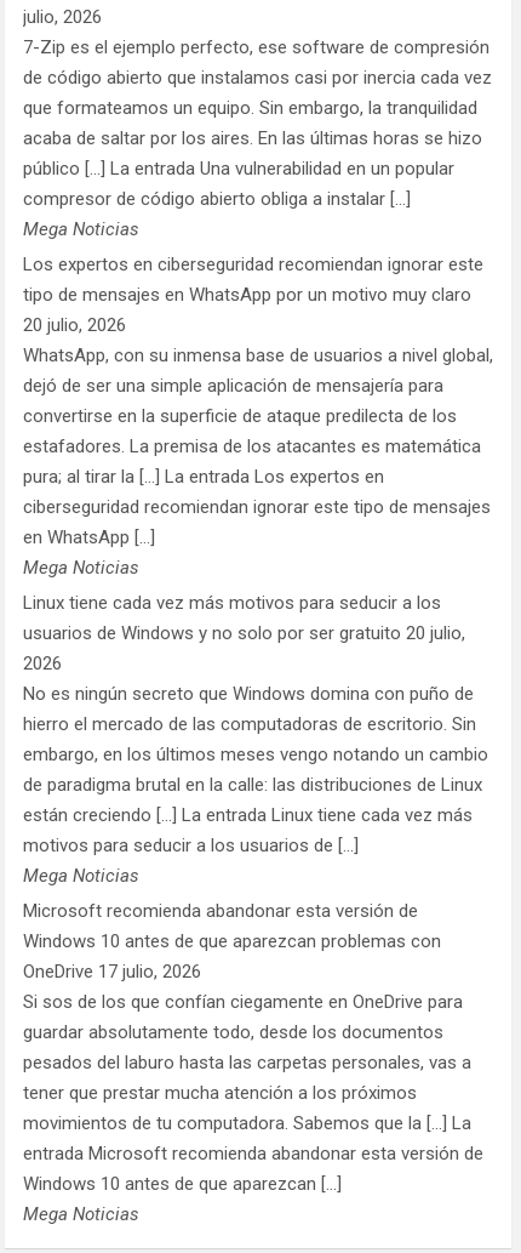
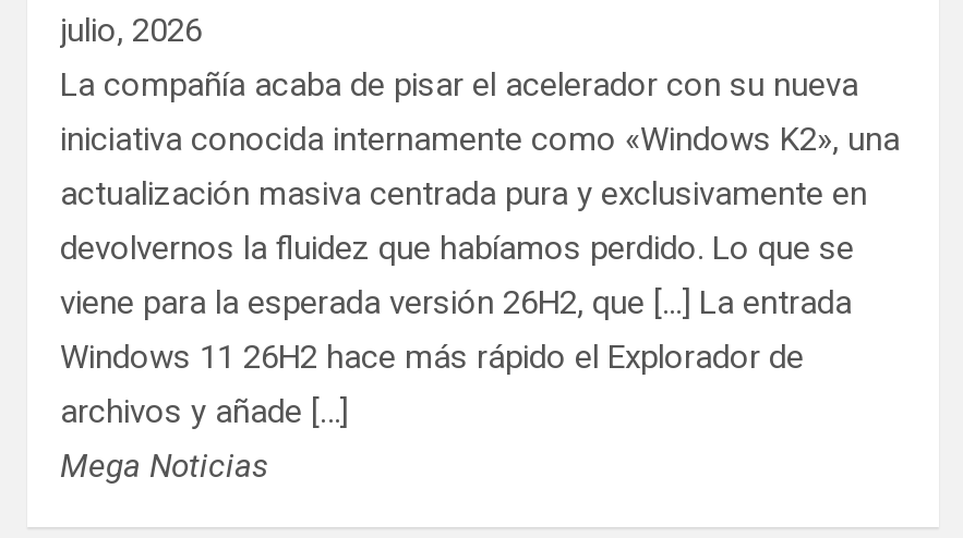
- 7-Zip es el ejemplo perfecto, ese software de compresión
- de código abierto que instalamos casi por inercia cada vez
- que formateamos un equipo. Sin embargo, la tranquilidad
- acaba de saltar por los aires. En las últimas horas se hizo
- público [...] La entrada Una vulnerabilidad en un popular
- compresor de código abierto obliga a instalar […]
- Mega Noticias
- Los expertos en ciberseguridad recomiendan ignorar este
- tipo de mensajes en WhatsApp por un motivo muy claro
- 20 julio, 2026
- WhatsApp, con su inmensa base de usuarios a nivel global,
- dejó de ser una simple aplicación de mensajería para
- convertirse en la superficie de ataque predilecta de los
- estafadores. La premisa de los atacantes es matemática
- pura; al tirar la [...] La entrada Los expertos en
- ciberseguridad recomiendan ignorar este tipo de mensajes
- en WhatsApp […]
- Mega Noticias
- Linux tiene cada vez más motivos para seducir a los
- usuarios de Windows y no solo por ser gratuito 20 julio,
- 2026
- No es ningún secreto que Windows domina con puño de
- hierro el mercado de las computadoras de escritorio. Sin
- embargo, en los últimos meses vengo notando un cambio
- de paradigma brutal en la calle: las distribuciones de Linux
- están creciendo [...] La entrada Linux tiene cada vez más
- motivos para seducir a los usuarios de […]
- Mega Noticias
- Microsoft recomienda abandonar esta versión de
- Windows 10 antes de que aparezcan problemas con
- OneDrive 17 julio, 2026
- Si sos de los que confían ciegamente en OneDrive para
- guardar absolutamente todo, desde los documentos
- pesados del laburo hasta las carpetas personales, vas a
- tener que prestar mucha atención a los próximos
- movimientos de tu computadora. Sabemos que la [...] La
- entrada Microsoft recomienda abandonar esta versión de
- Windows 10 antes de que aparezcan […]
+ La compañía acaba de pisar el acelerador con su nueva
+ iniciativa conocida internamente como «Windows K2», una
+ actualización masiva centrada pura y exclusivamente en
+ devolvernos la fluidez que habíamos perdido. Lo que se
+ viene para la esperada versión 26H2, que [...] La entrada
+ Windows 11 26H2 hace más rápido el Explorador de
+ archivos y añade […]
